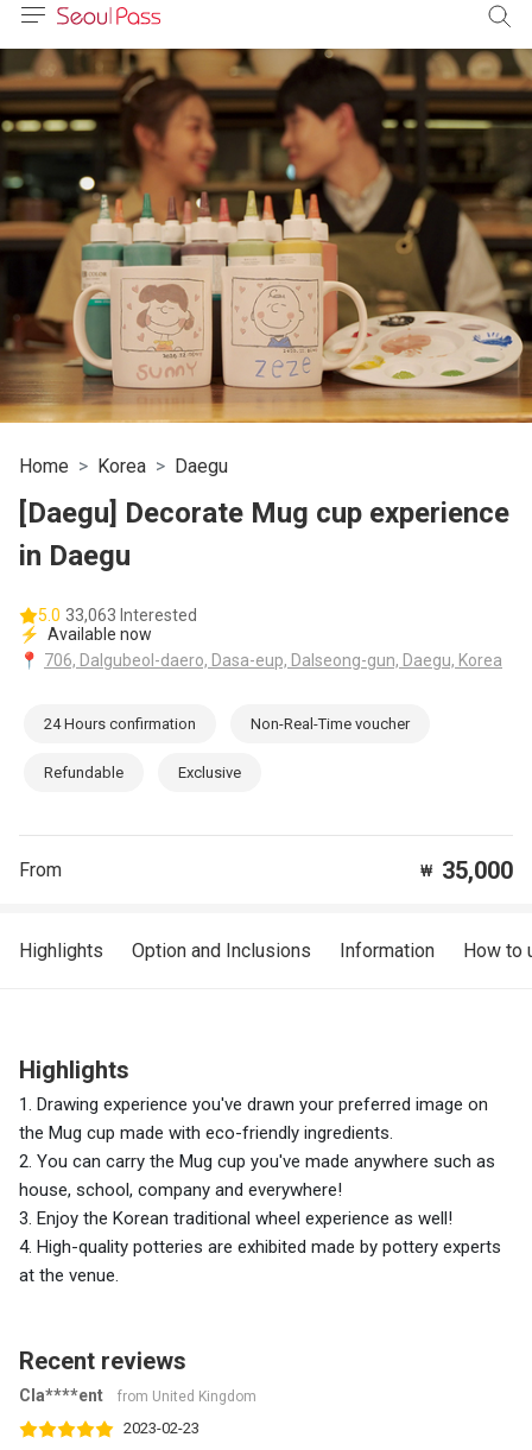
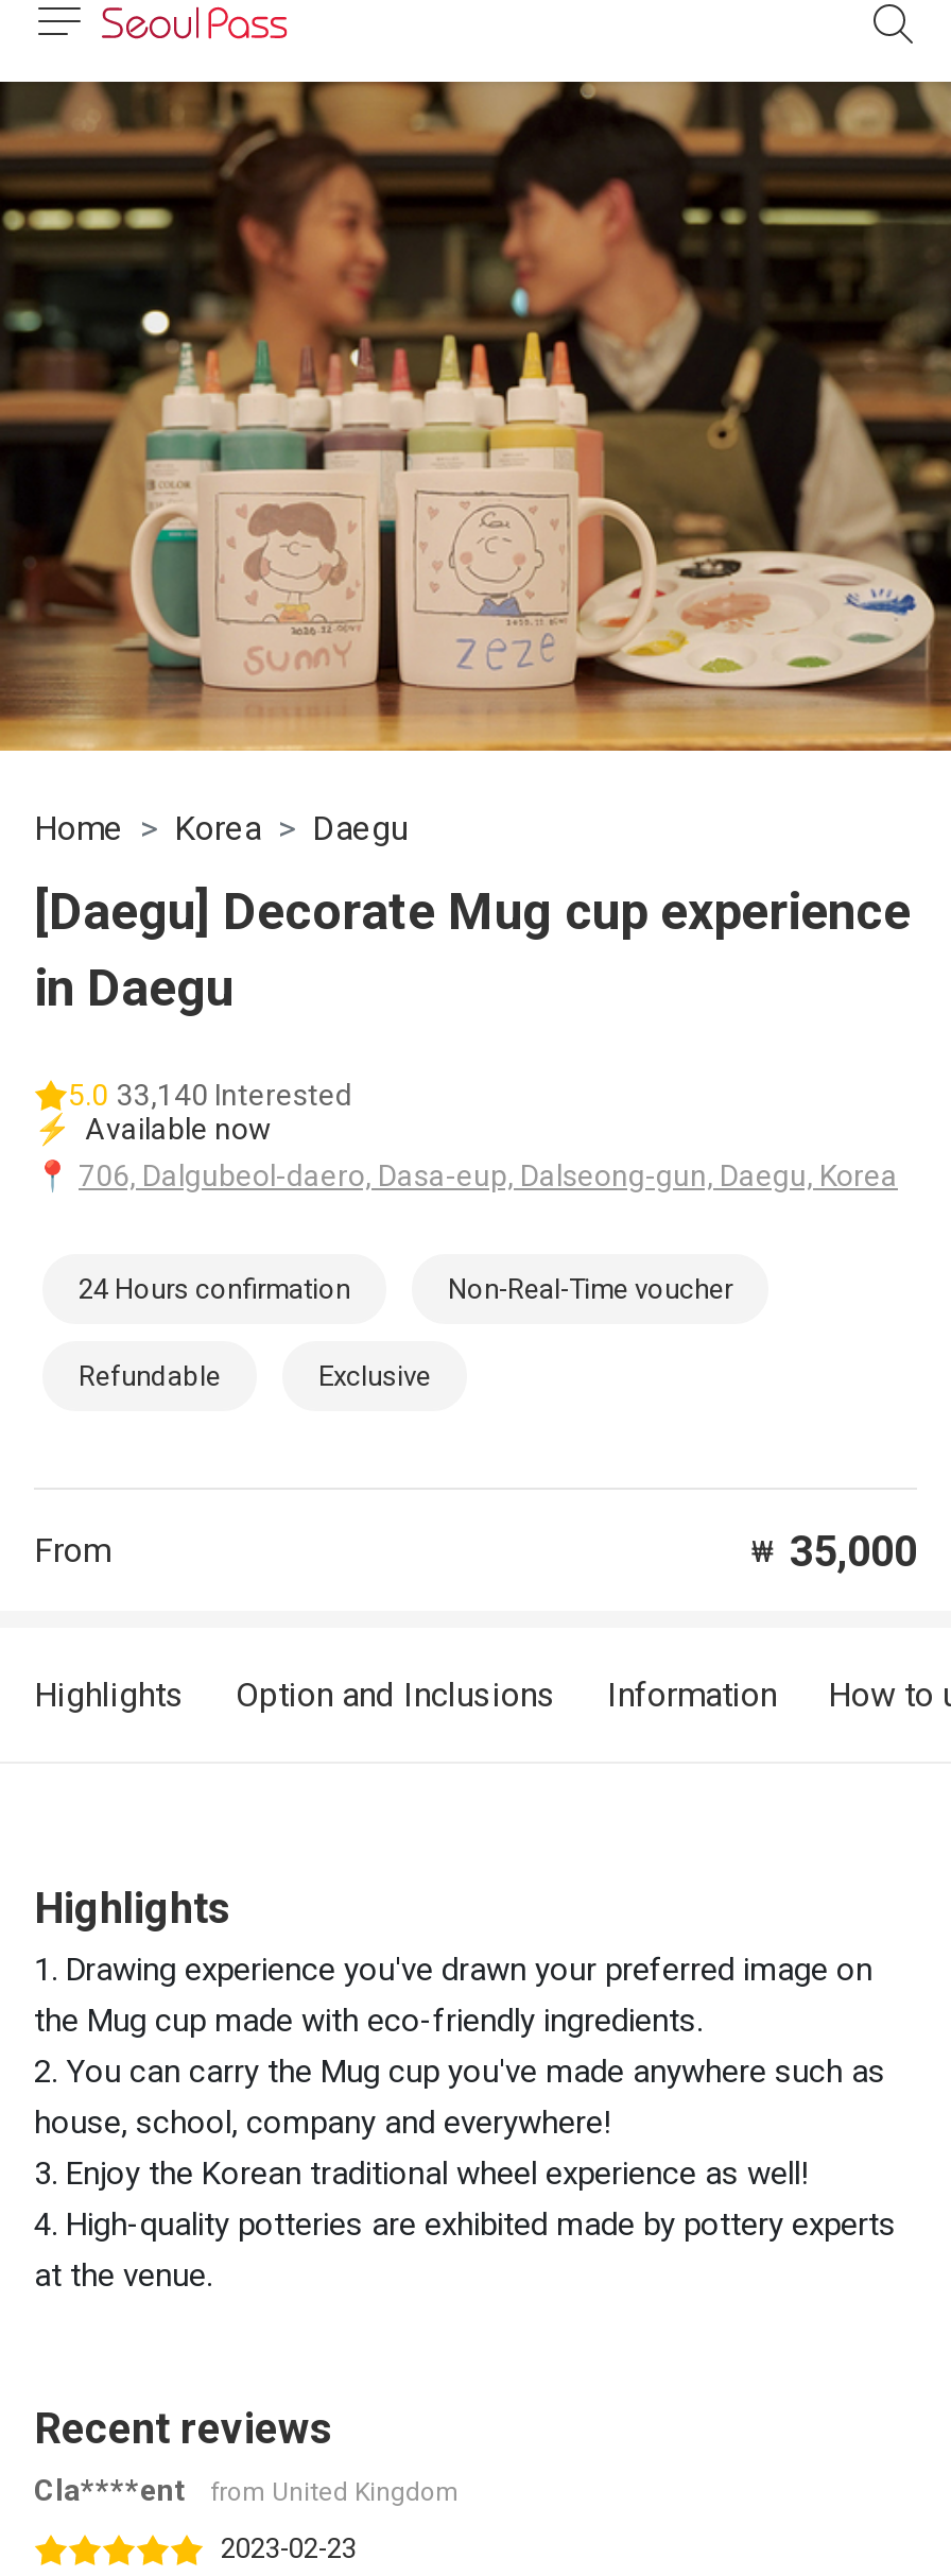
- 5.0 33,063 Interested
+ 5.0 33,140 Interested
